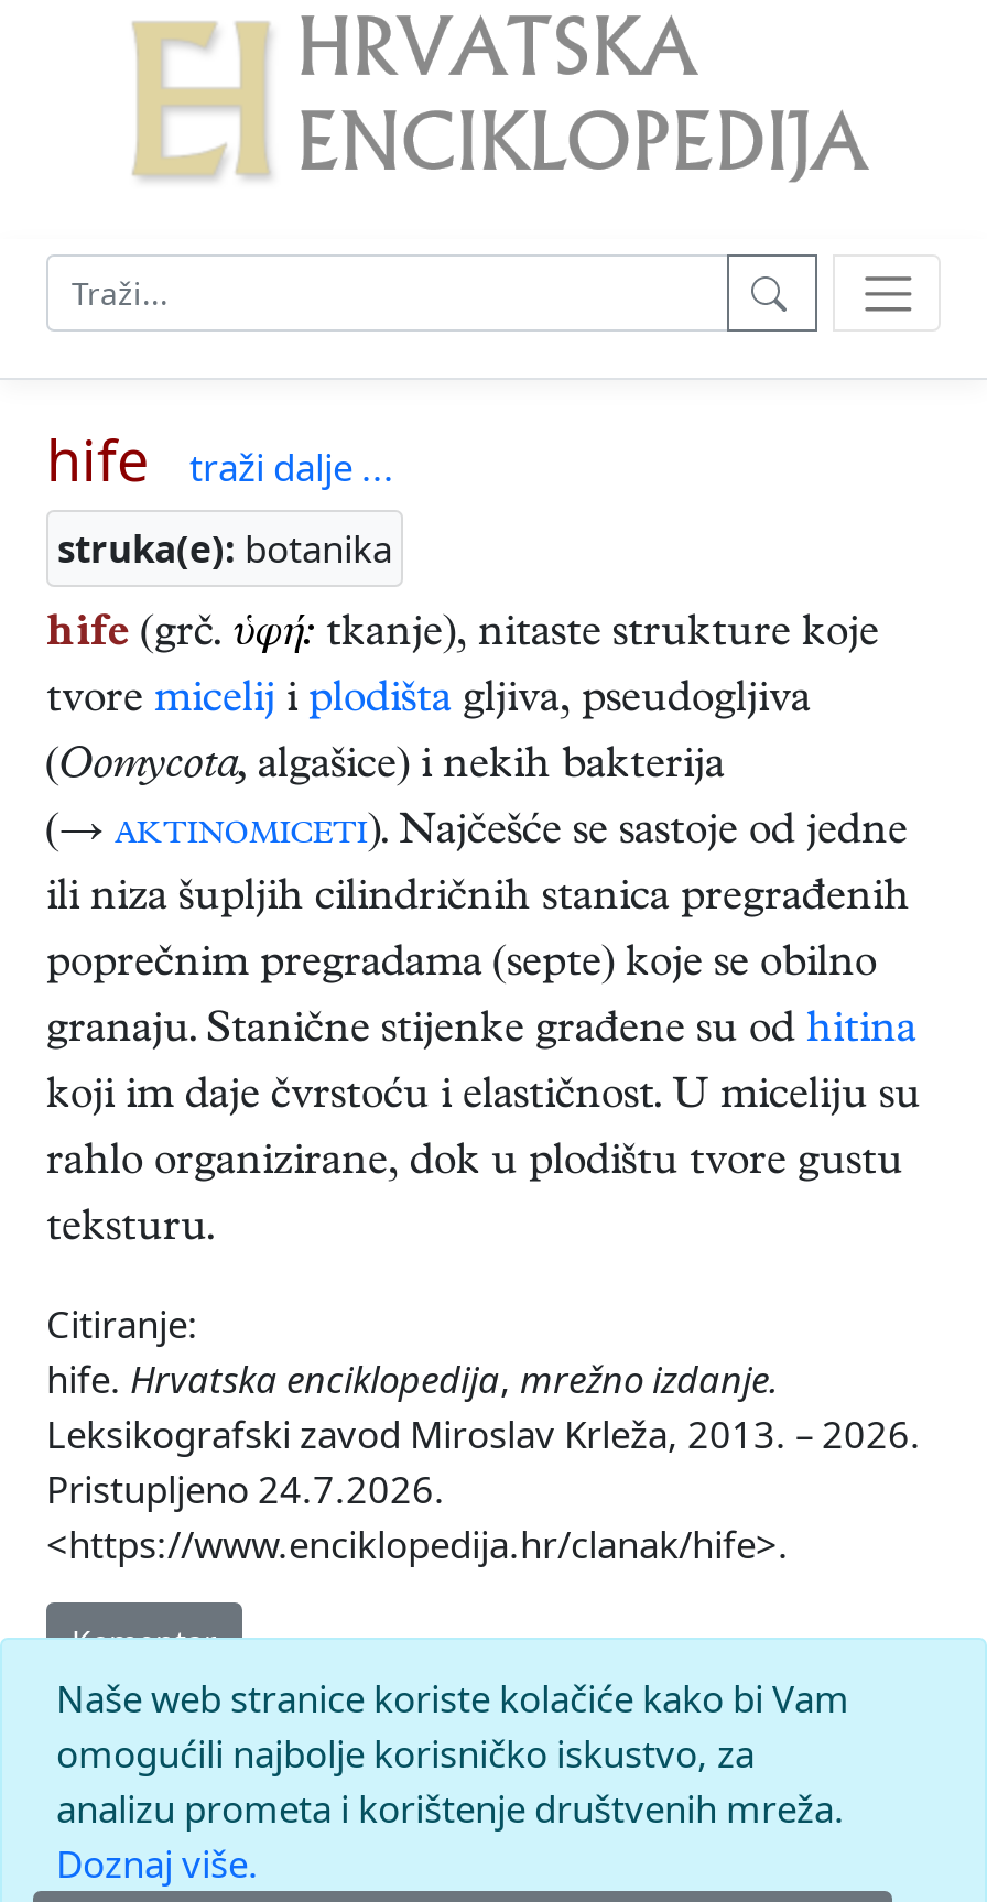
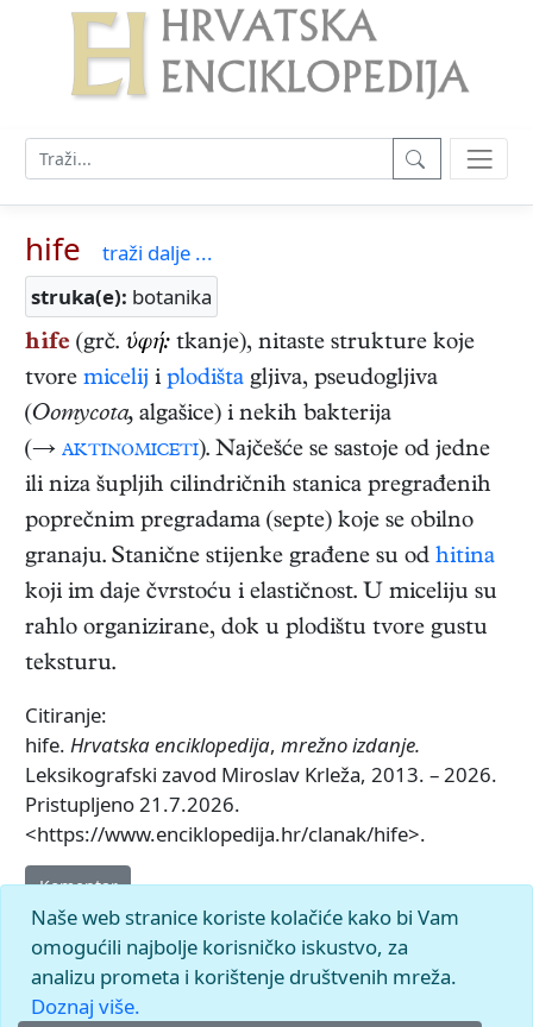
- Pristupljeno 24.7.2026.
+ Pristupljeno 21.7.2026.
